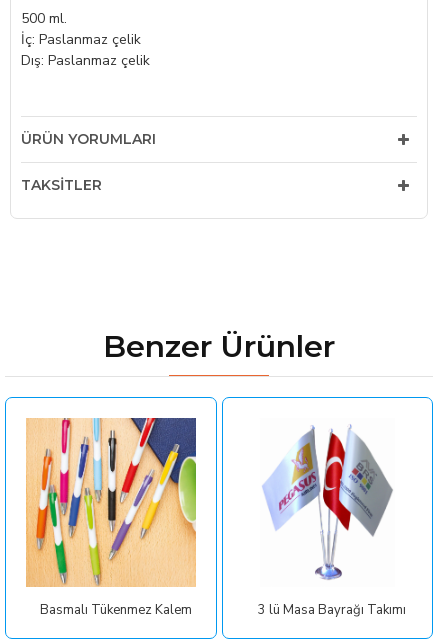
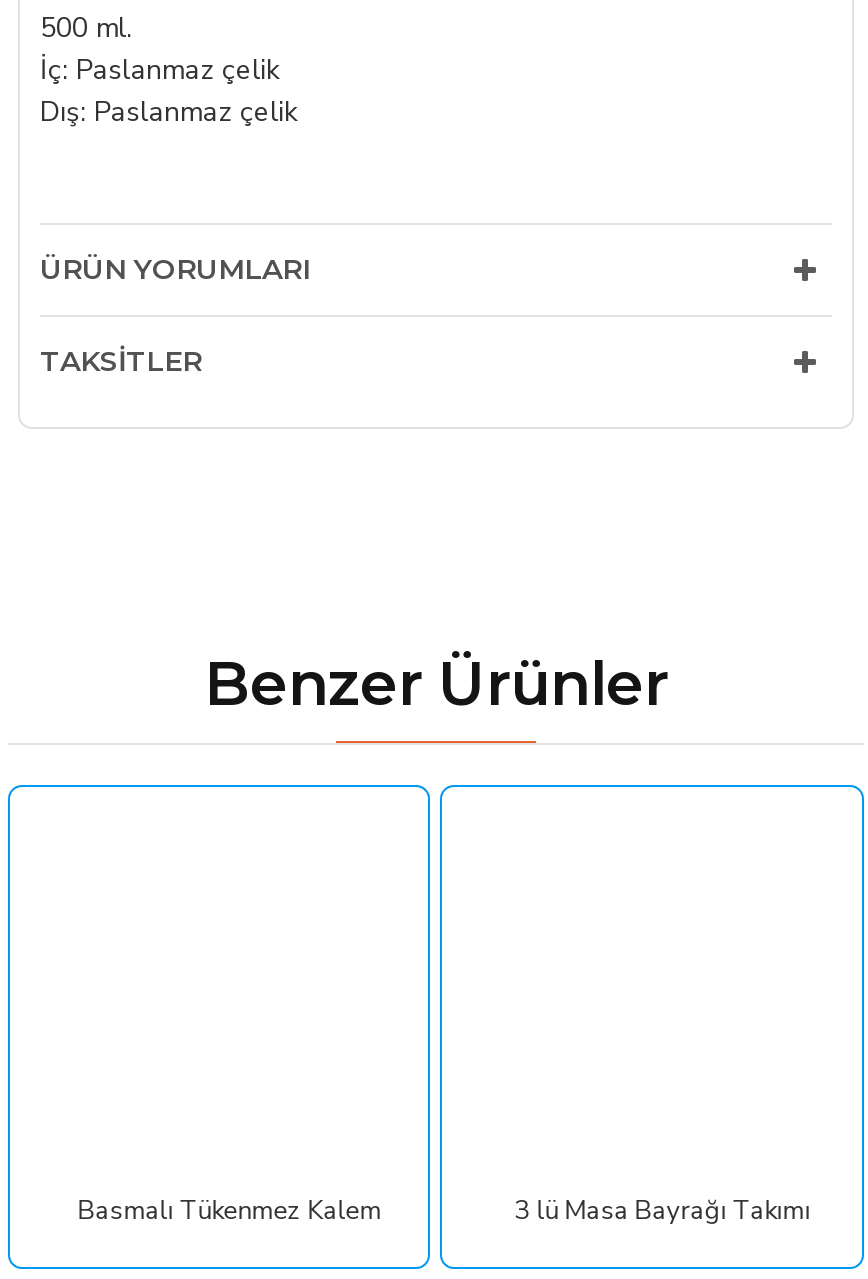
- [image]

- [image]
